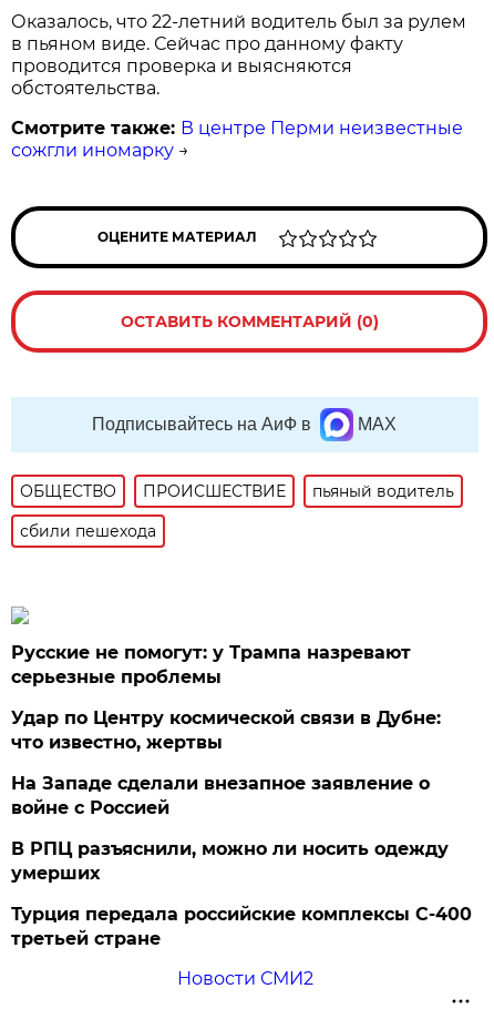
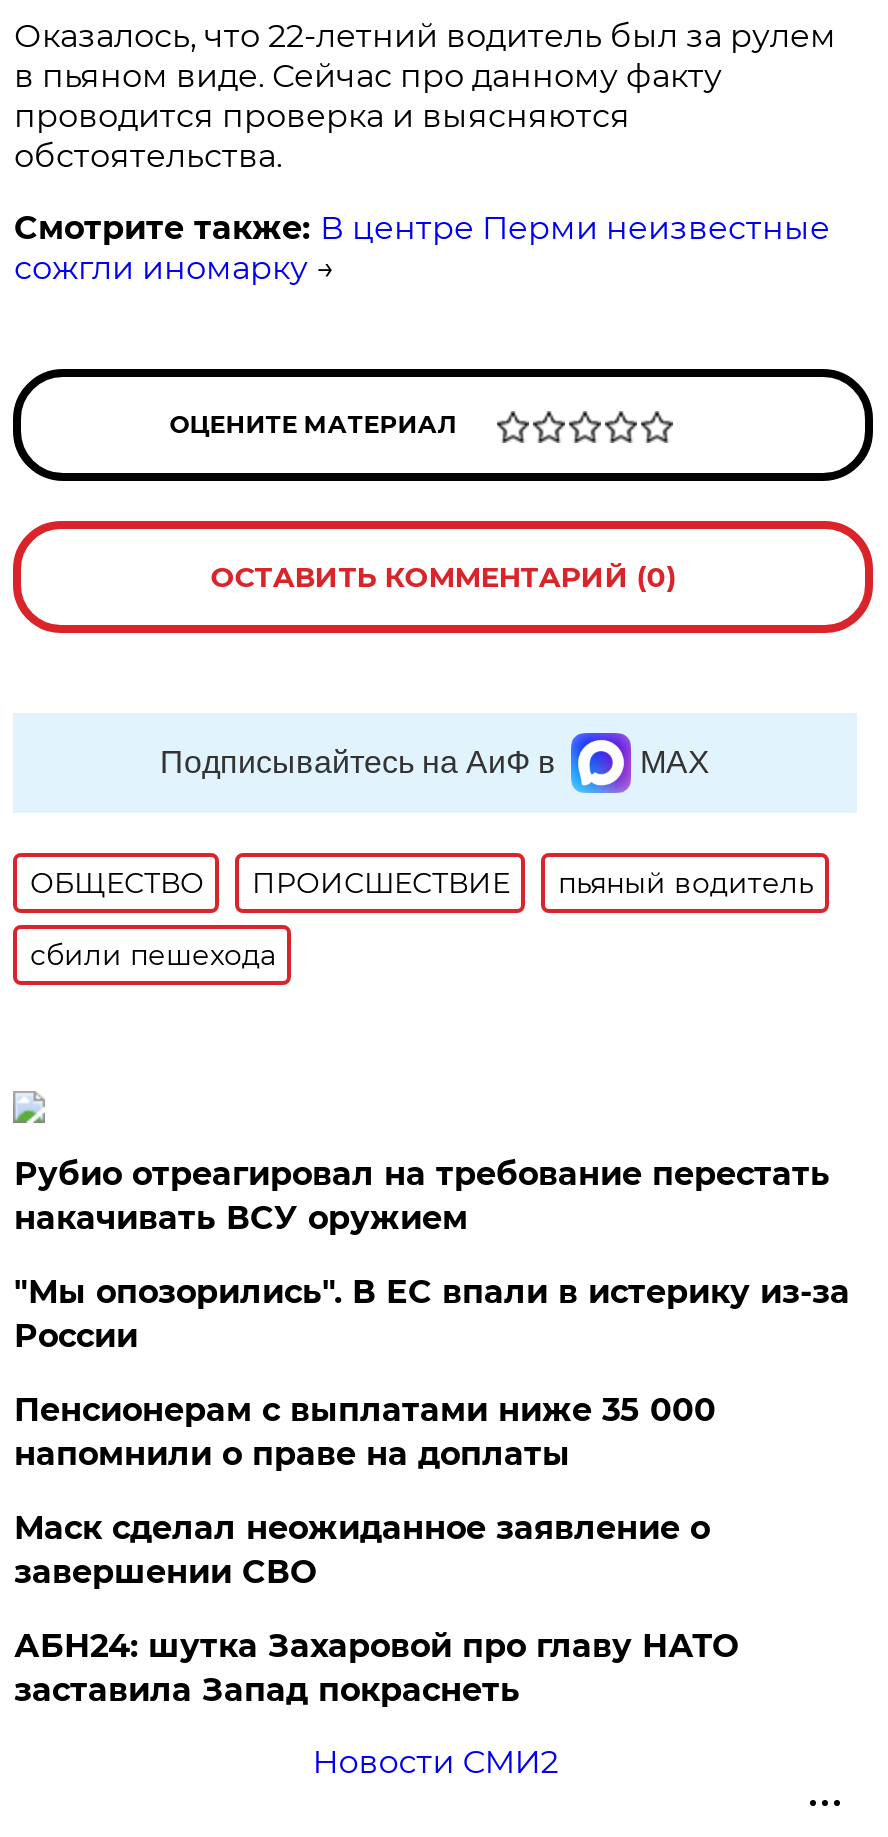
- Русские не помогут: у Трампа назревают
- серьезные проблемы
+ Рубио отреагировал на требование перестать
+ накачивать ВСУ оружием

- Удар по Центру космической связи в Дубне:
- что известно, жертвы
+ "Мы опозорились". В ЕС впали в истерику из-за
+ России

- На Западе сделали внезапное заявление о
- войне с Россией
+ Пенсионерам с выплатами ниже 35 000
+ напомнили о праве на доплаты

- В РПЦ разъяснили, можно ли носить одежду
- умерших
+ Маск сделал неожиданное заявление о
+ завершении СВО

- Турция передала российские комплексы С-400
- третьей стране
+ АБН24: шутка Захаровой про главу НАТО
+ заставила Запад покраснеть
